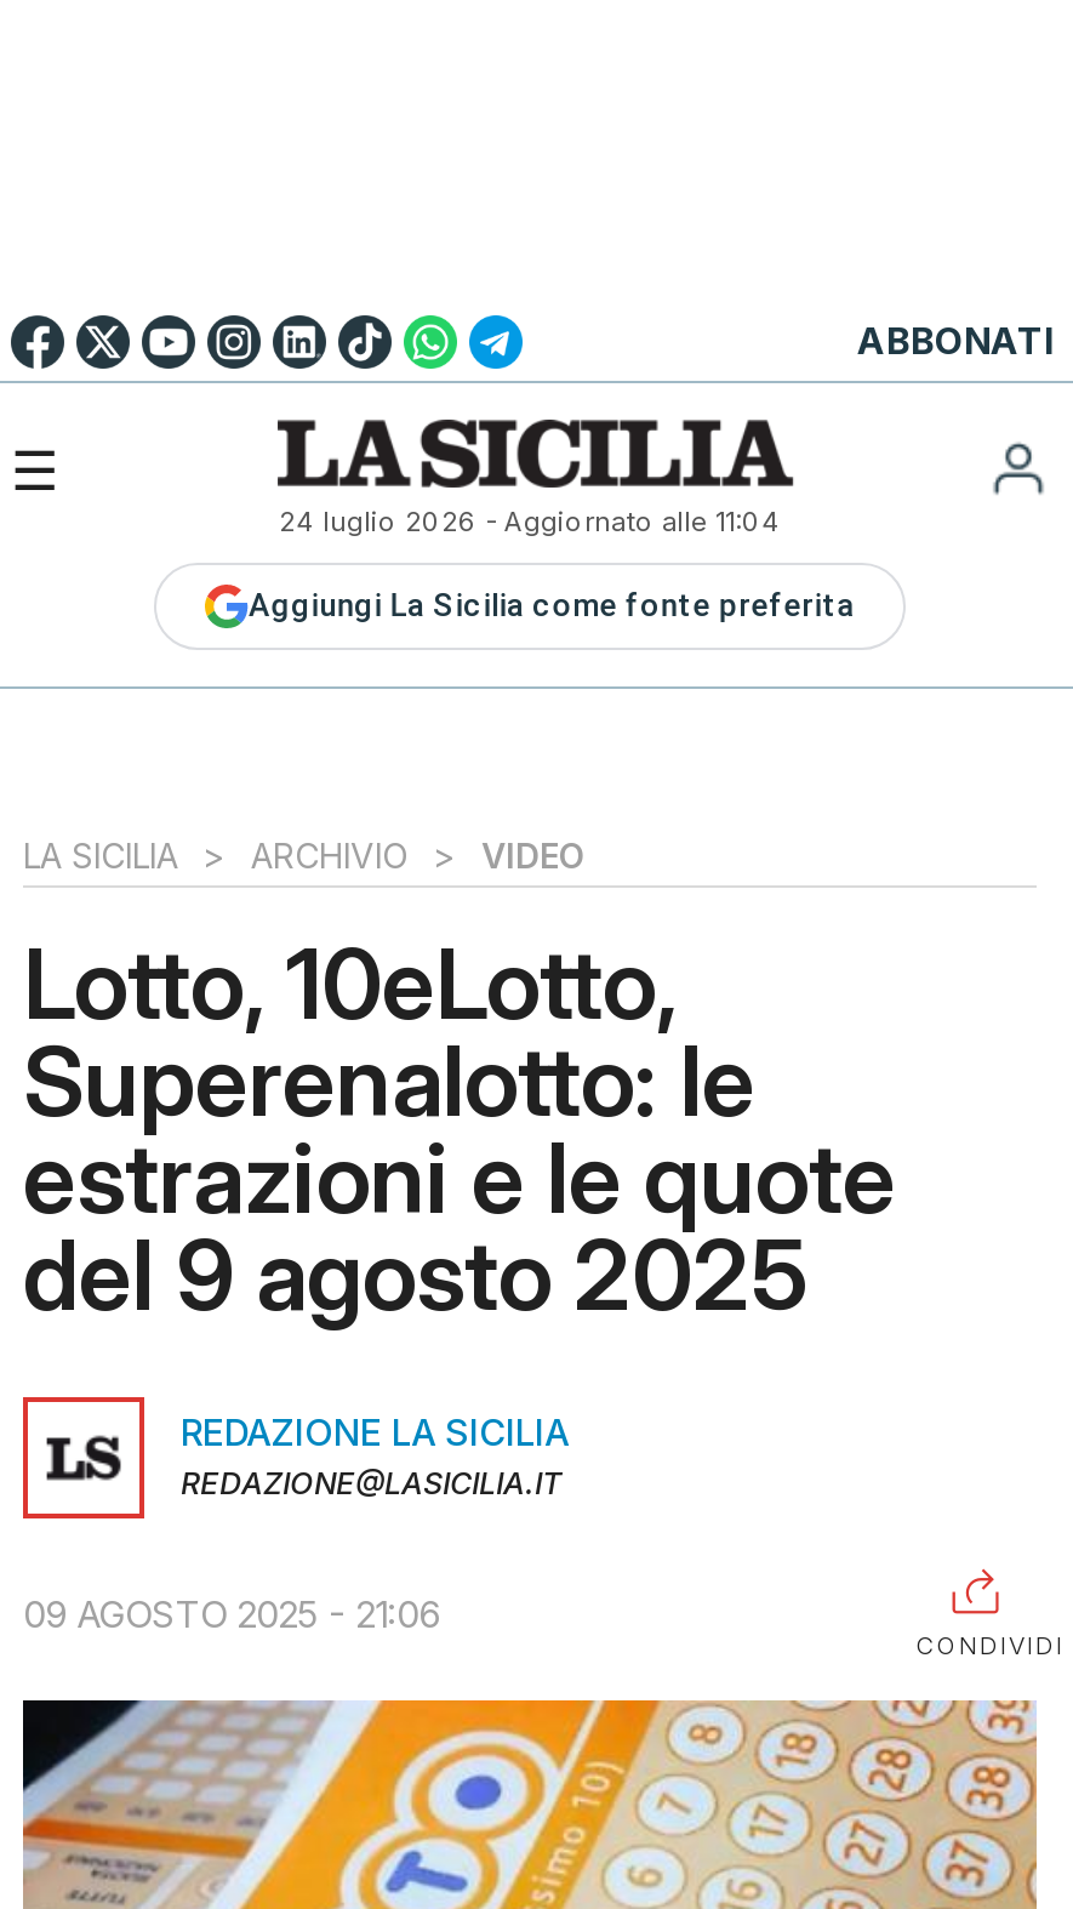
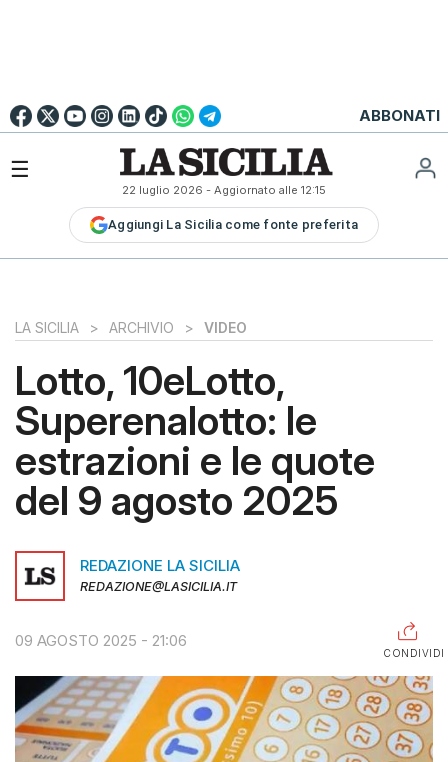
- 24 luglio 2026 - Aggiornato alle 11:04
+ 22 luglio 2026 - Aggiornato alle 12:15
